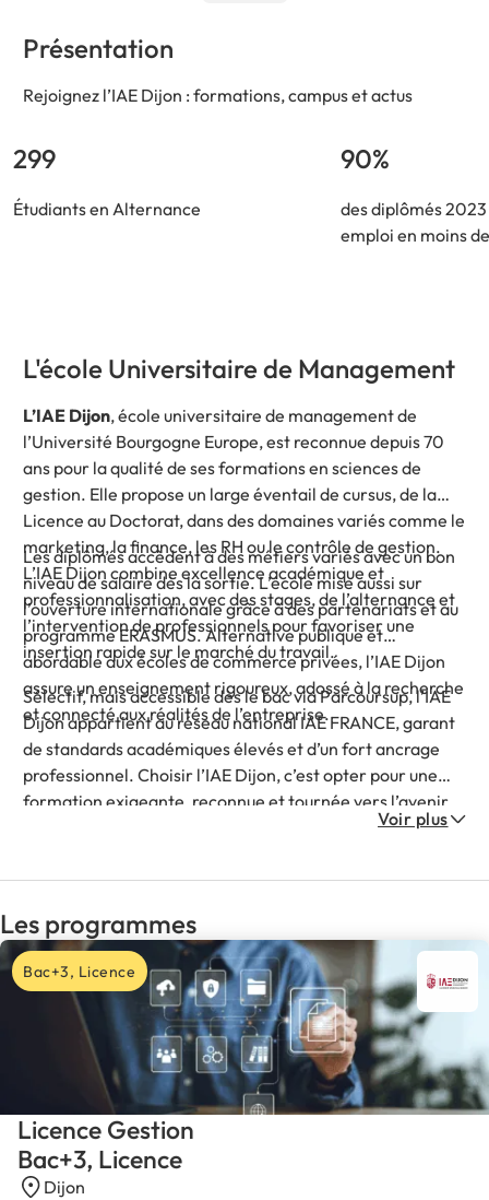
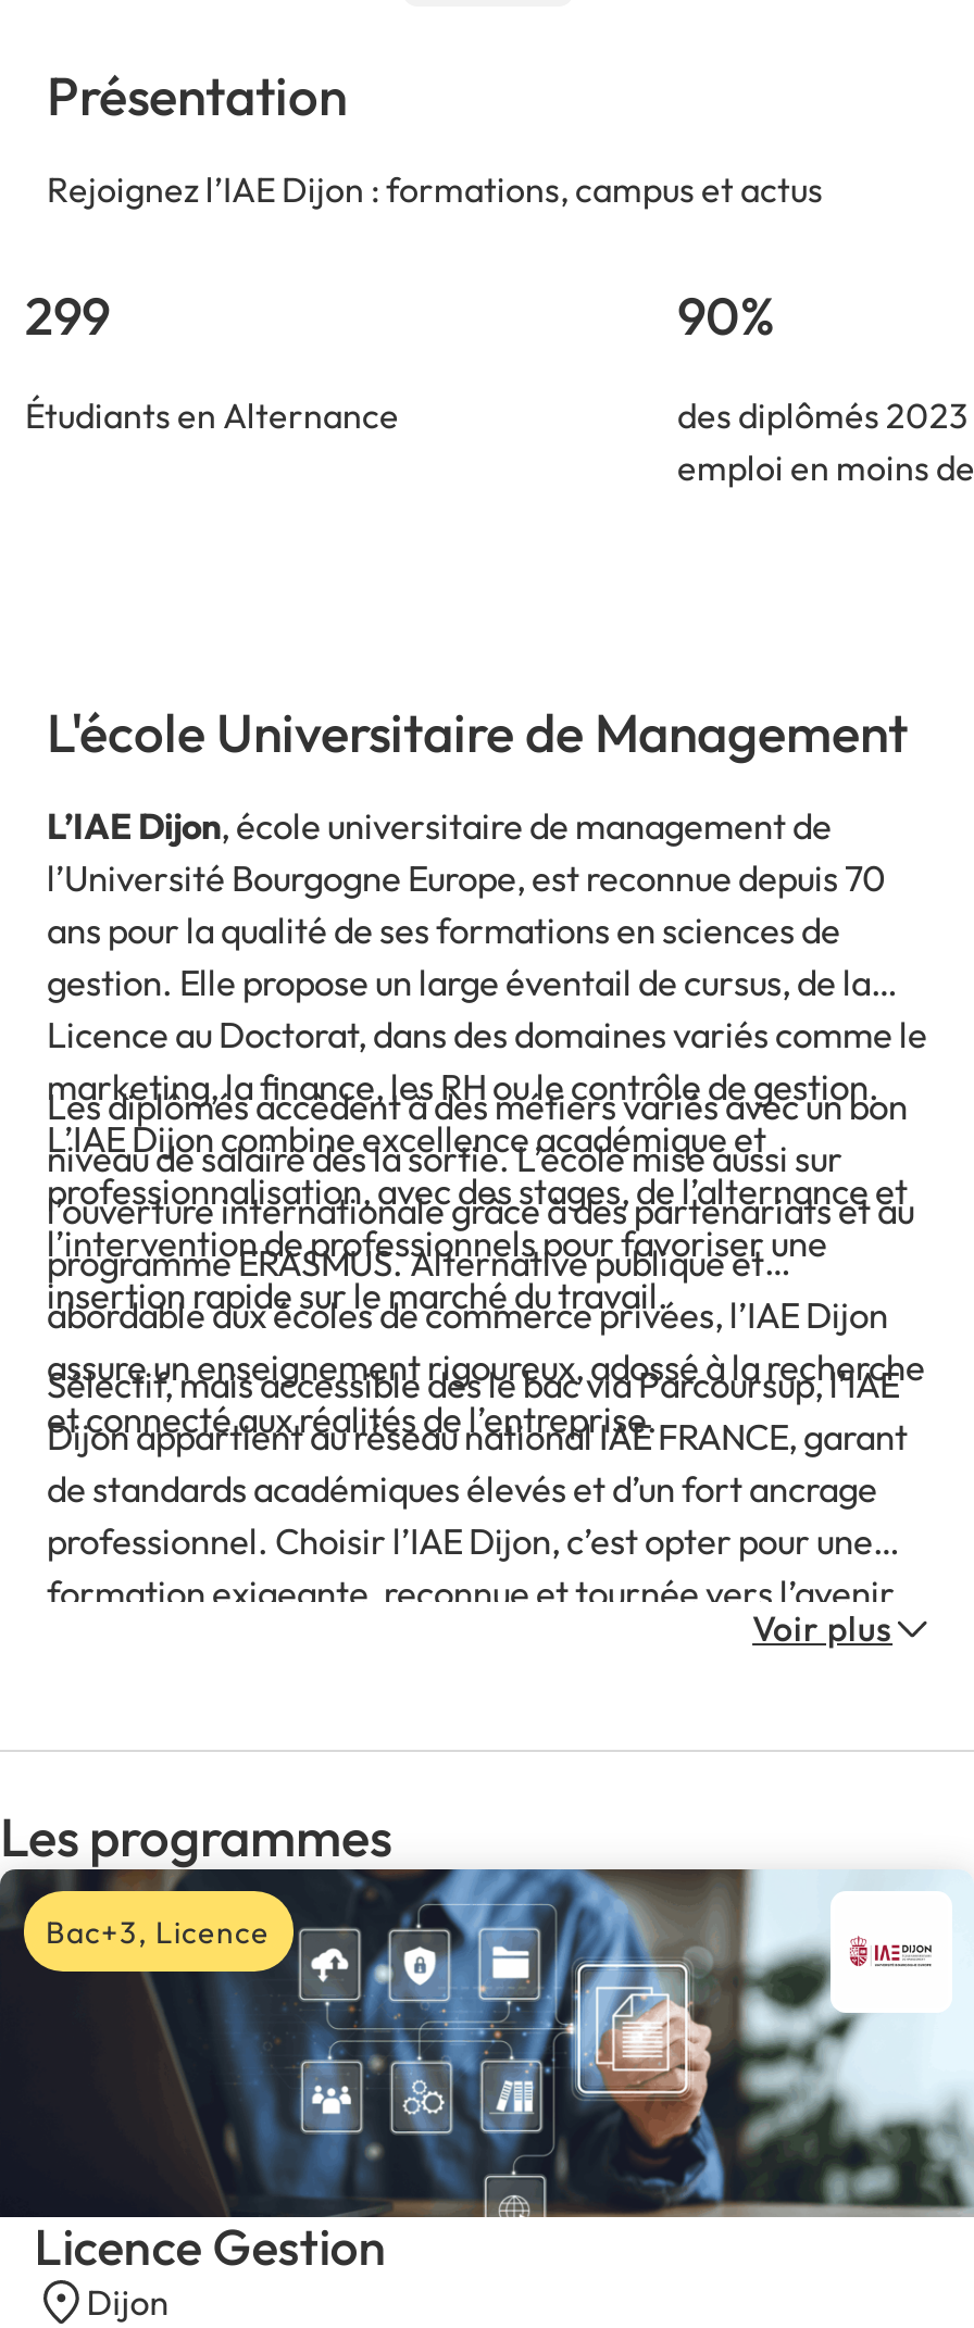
- Bac+3, Licence
